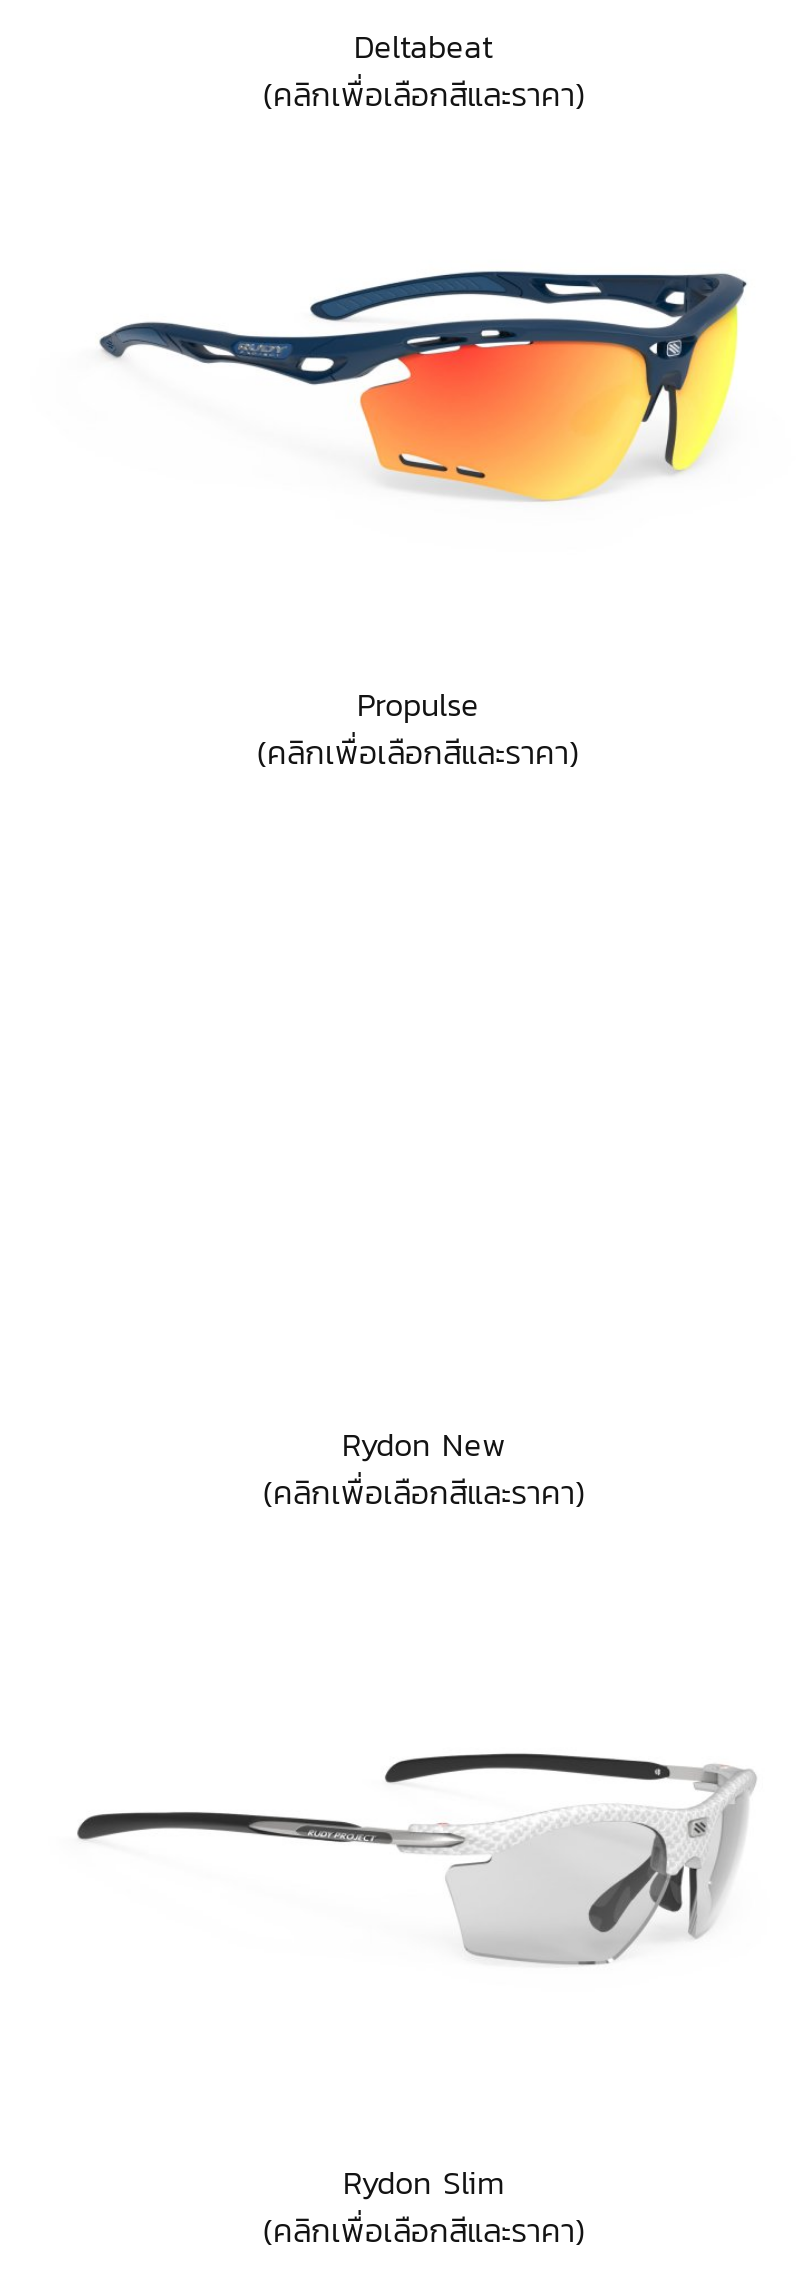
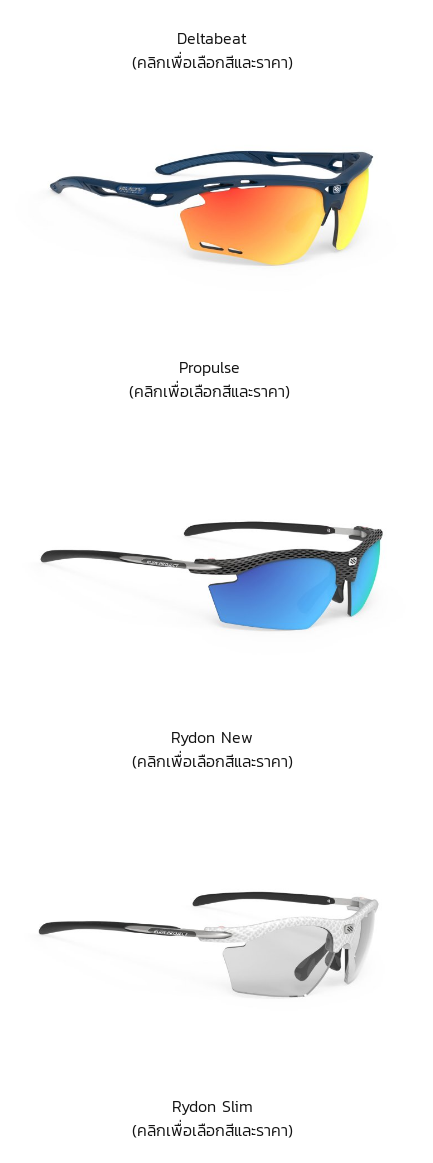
+ [image]
